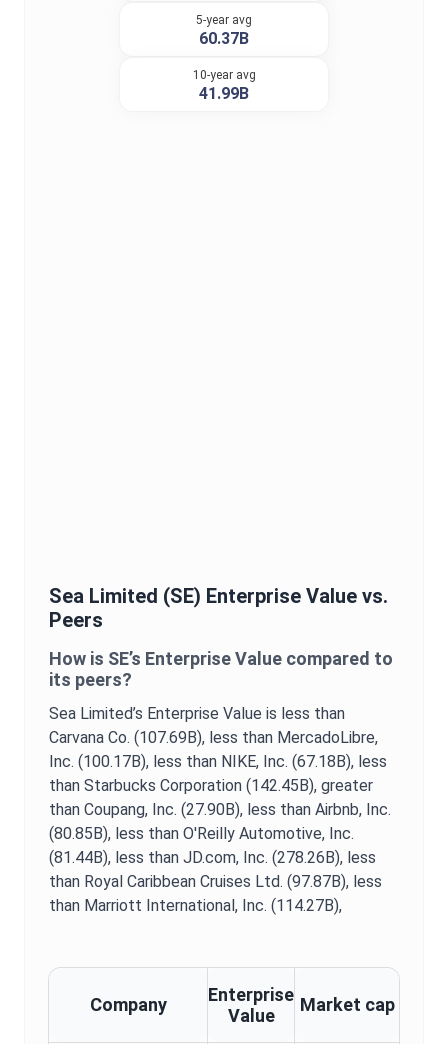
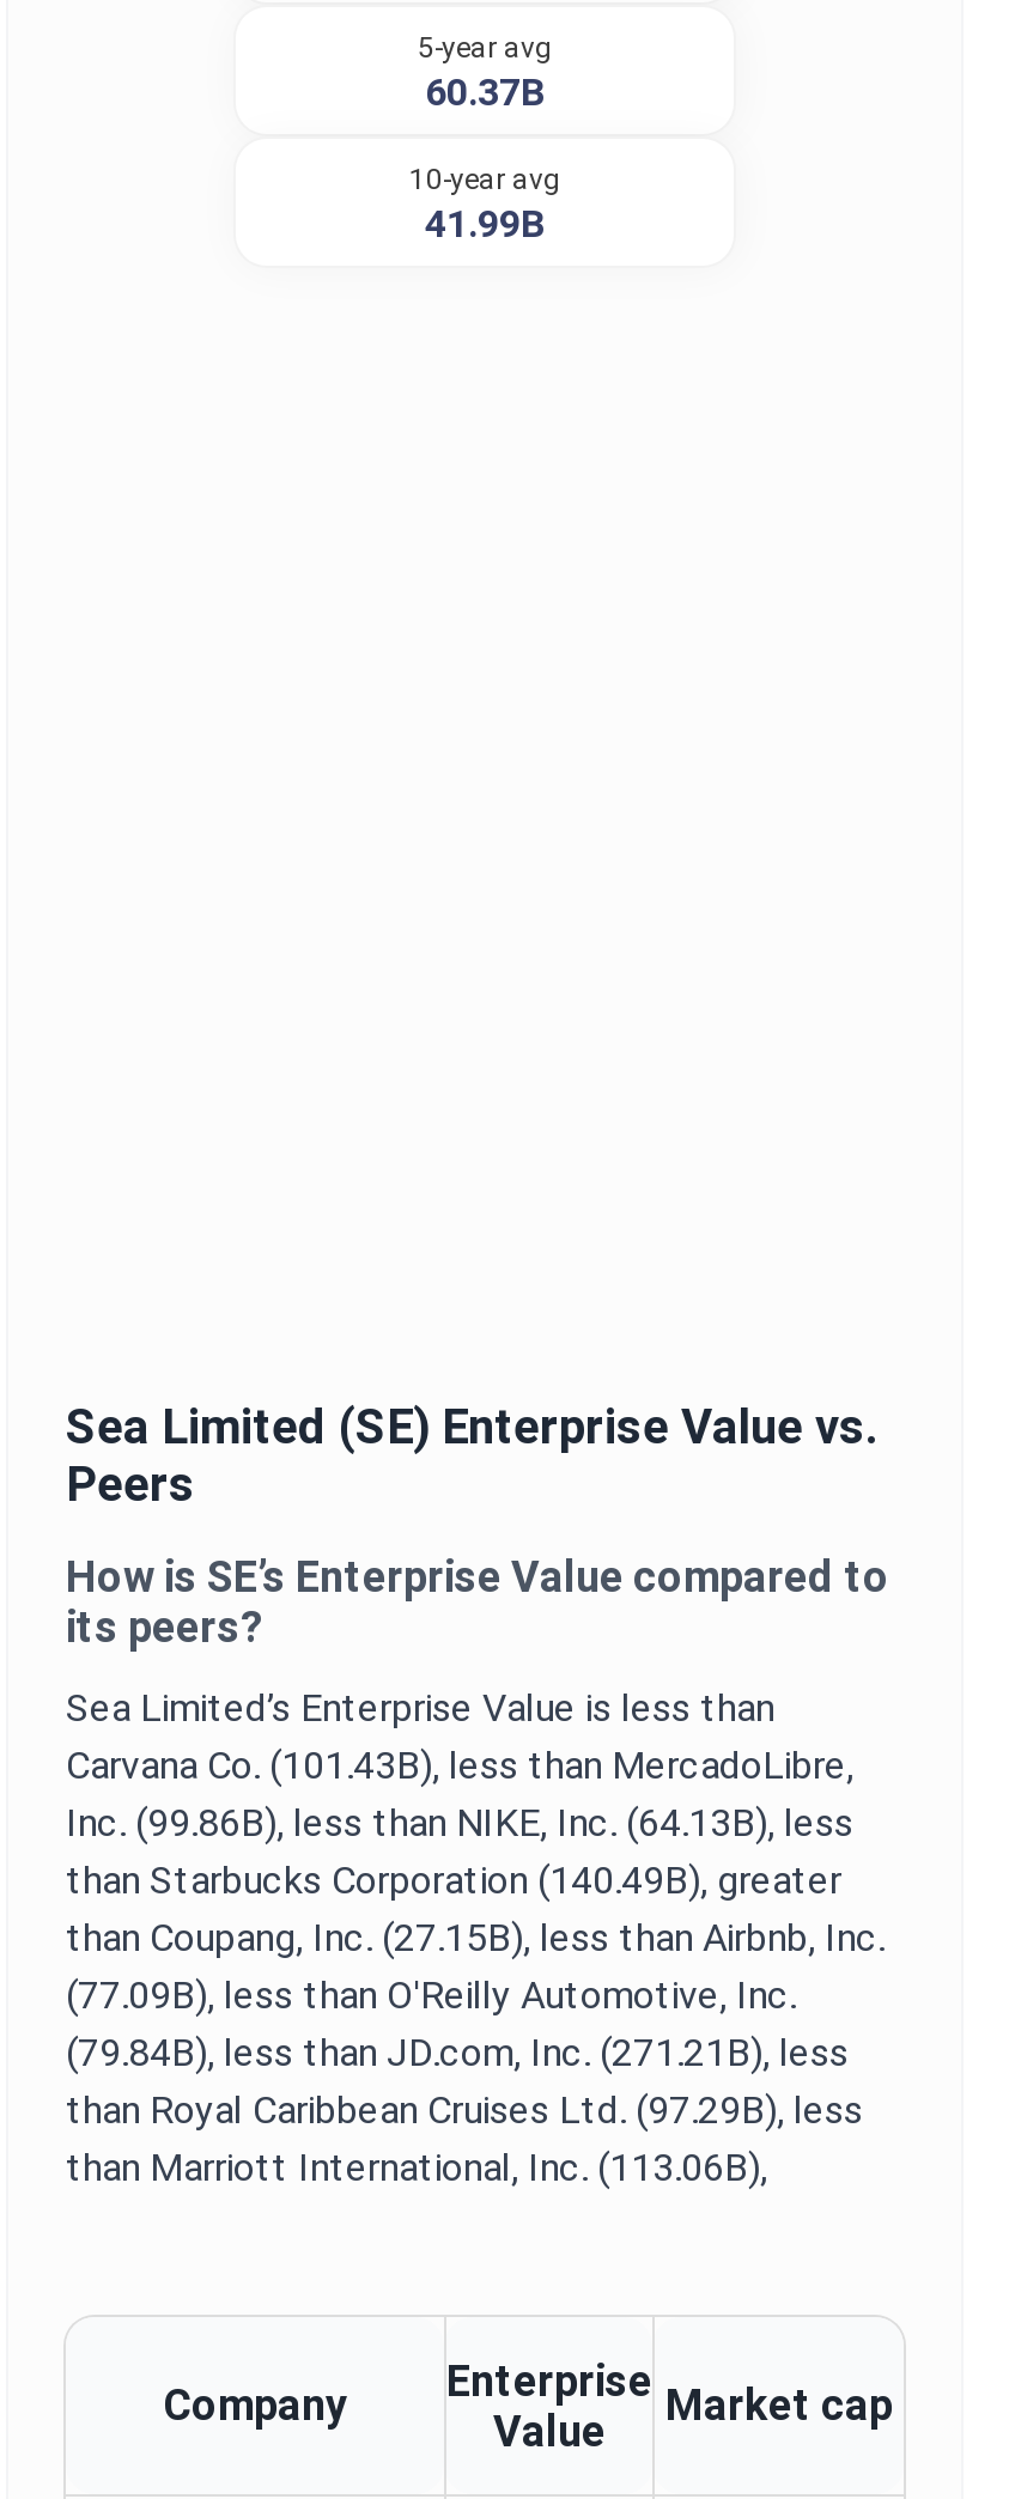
- Carvana Co. (107.69B), less than MercadoLibre,
+ Carvana Co. (101.43B), less than MercadoLibre,

- Inc. (100.17B), less than NIKE, Inc. (67.18B), less
+ Inc. (99.86B), less than NIKE, Inc. (64.13B), less

- than Starbucks Corporation (142.45B), greater
+ than Starbucks Corporation (140.49B), greater

- than Coupang, Inc. (27.90B), less than Airbnb, Inc.
+ than Coupang, Inc. (27.15B), less than Airbnb, Inc.

- (80.85B), less than O'Reilly Automotive, Inc.
+ (77.09B), less than O'Reilly Automotive, Inc.

- (81.44B), less than JD.com, Inc. (278.26B), less
+ (79.84B), less than JD.com, Inc. (271.21B), less

- than Royal Caribbean Cruises Ltd. (97.87B), less
+ than Royal Caribbean Cruises Ltd. (97.29B), less

- than Marriott International, Inc. (114.27B),
+ than Marriott International, Inc. (113.06B),
